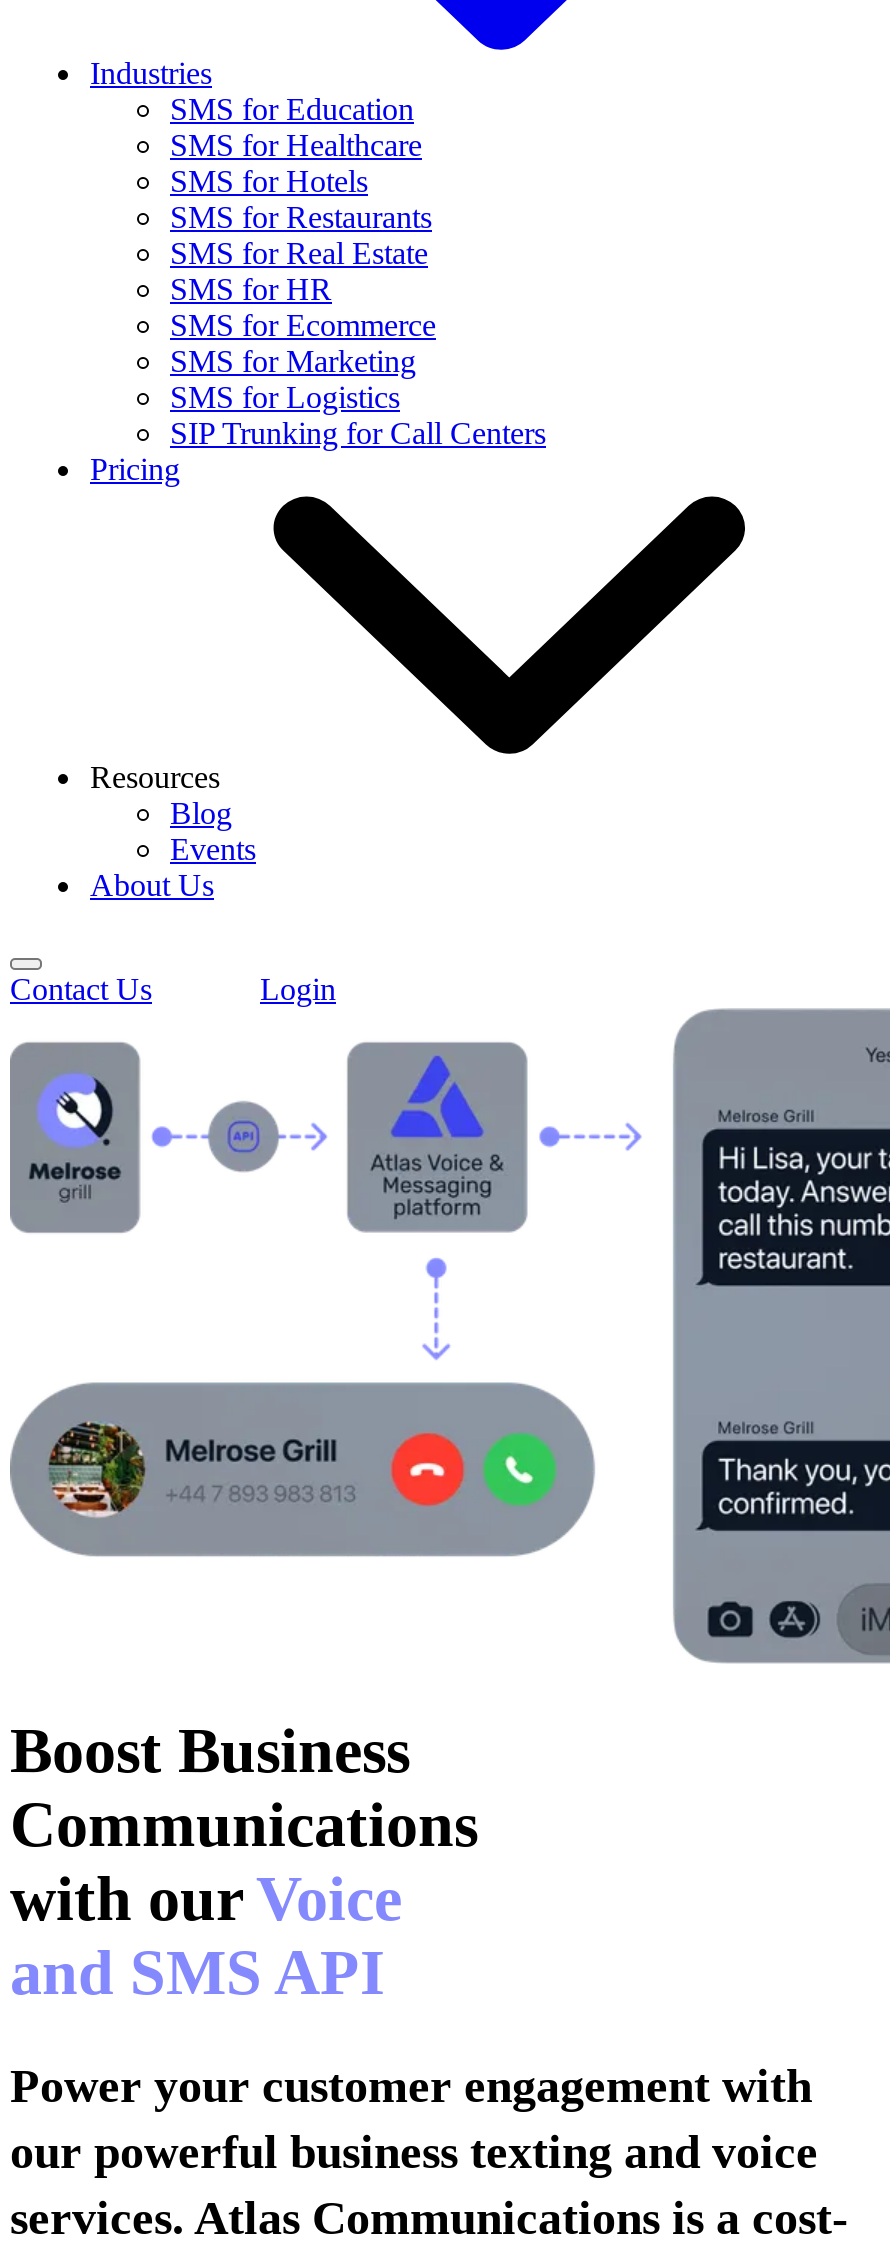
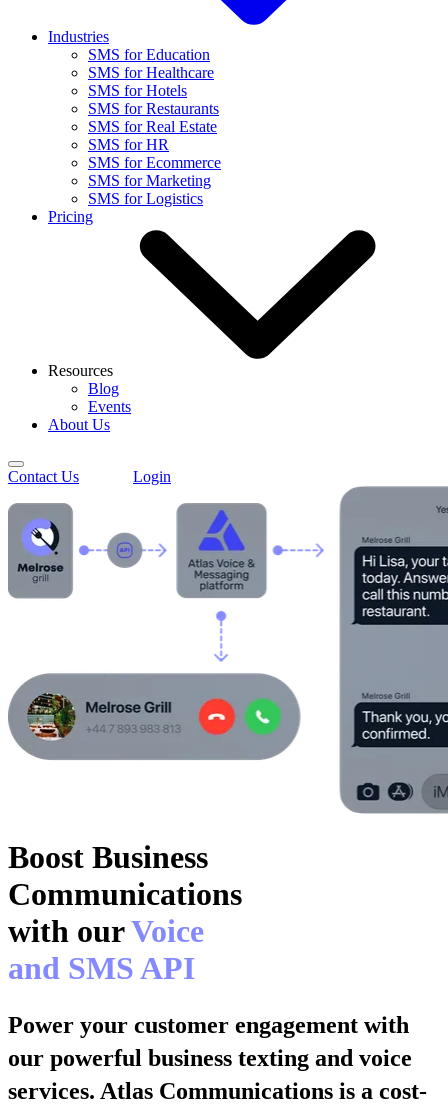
- SIP Trunking for Call Centers
